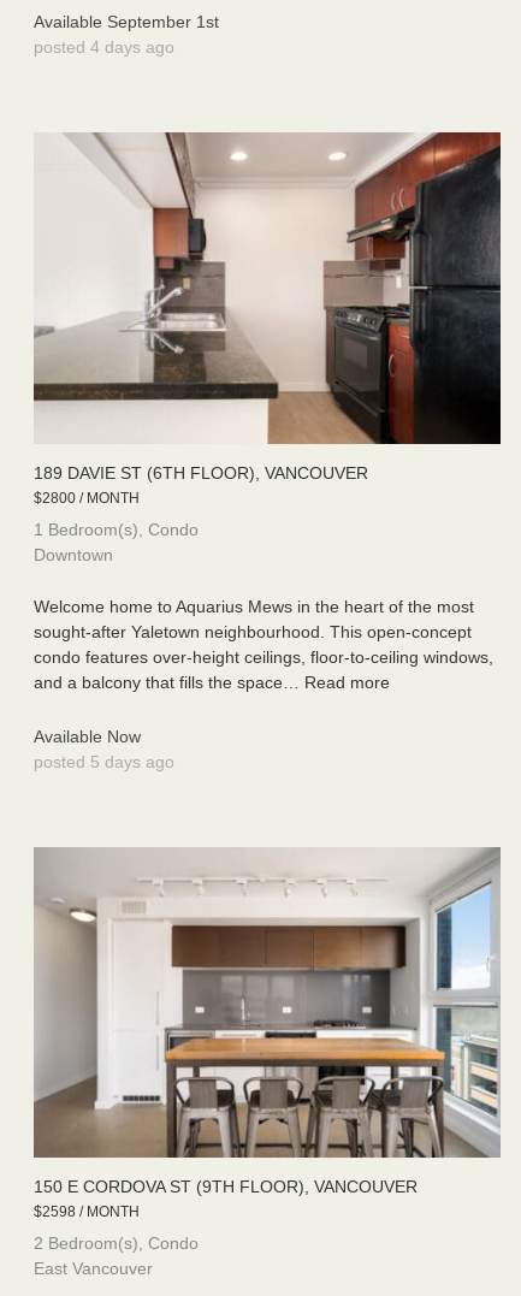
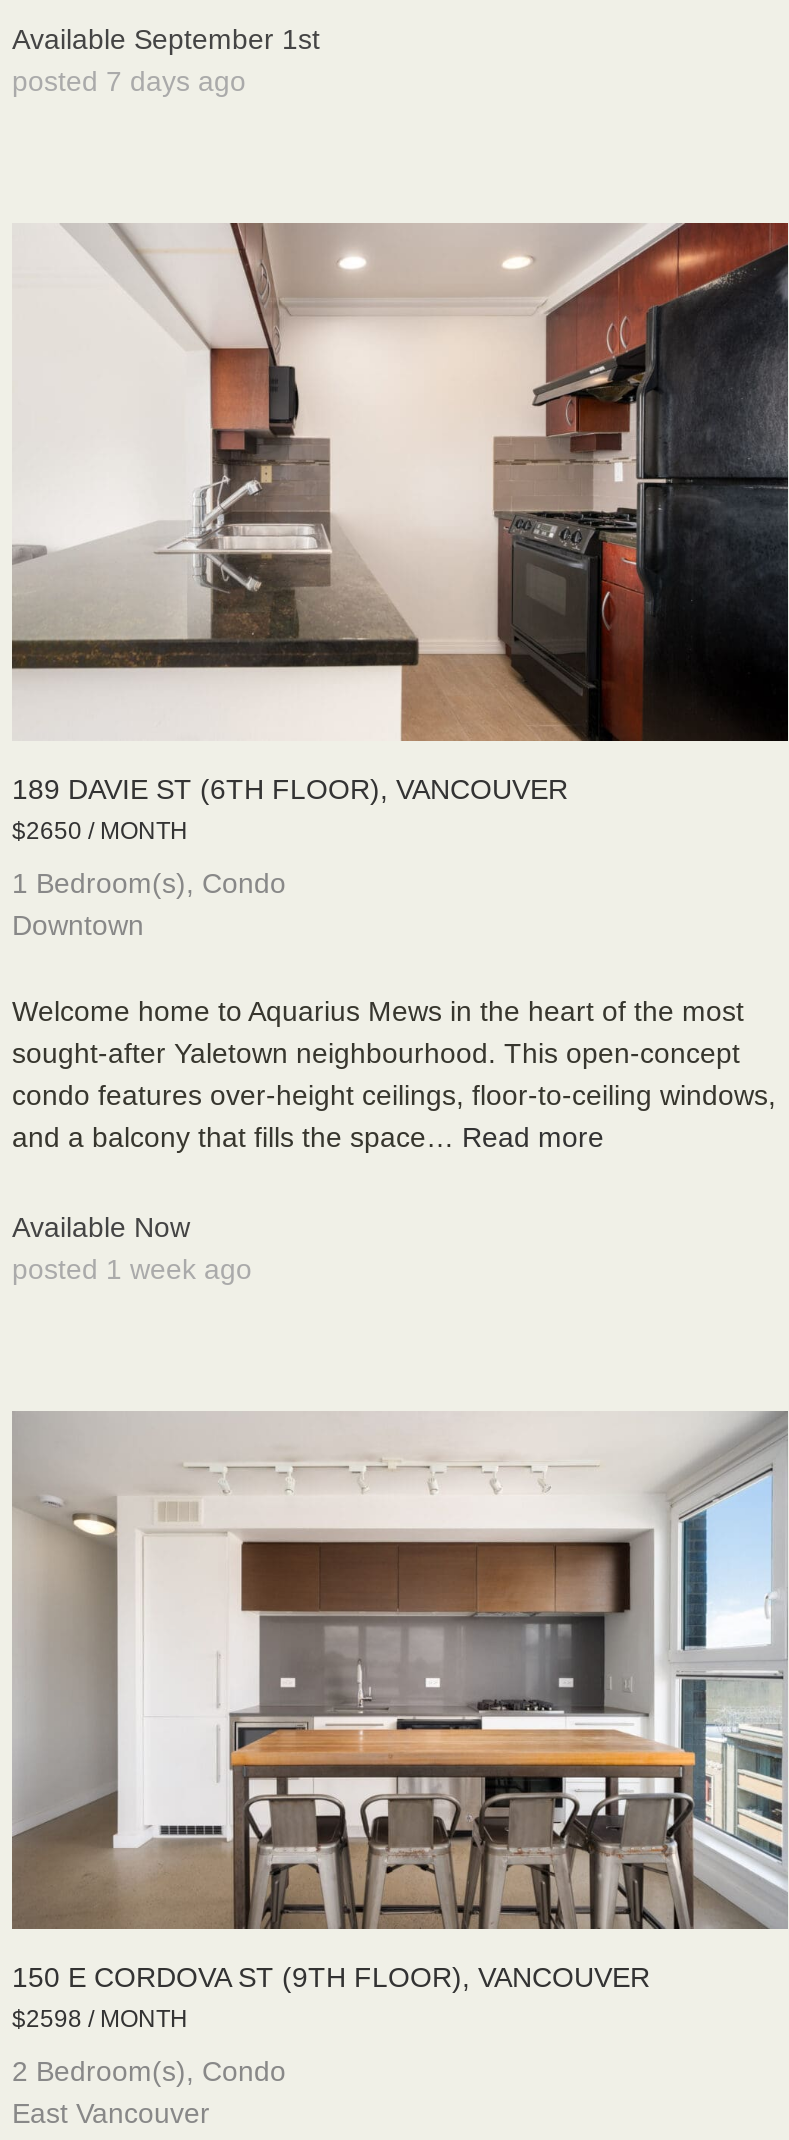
- posted 4 days ago
+ posted 7 days ago

- $2800 / MONTH
+ $2650 / MONTH

- posted 5 days ago
+ posted 1 week ago
